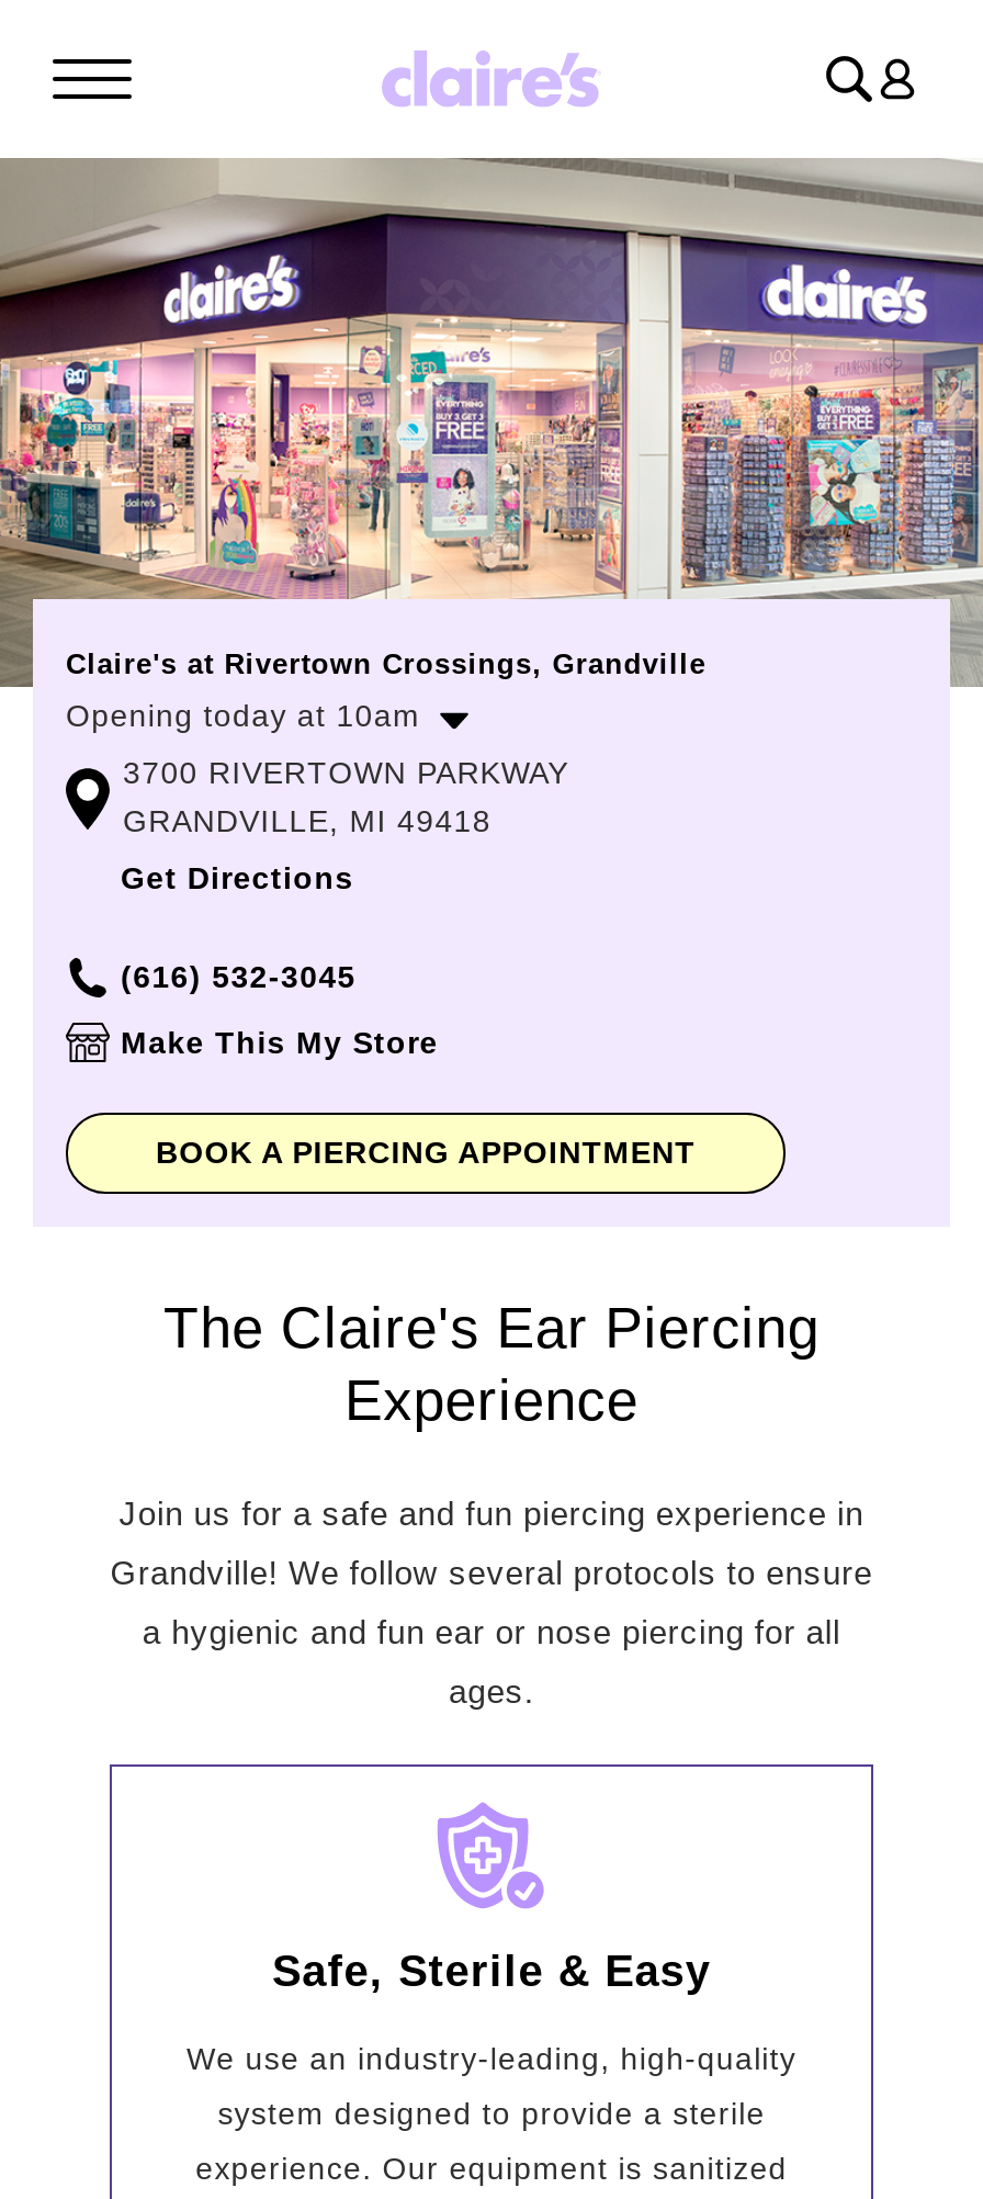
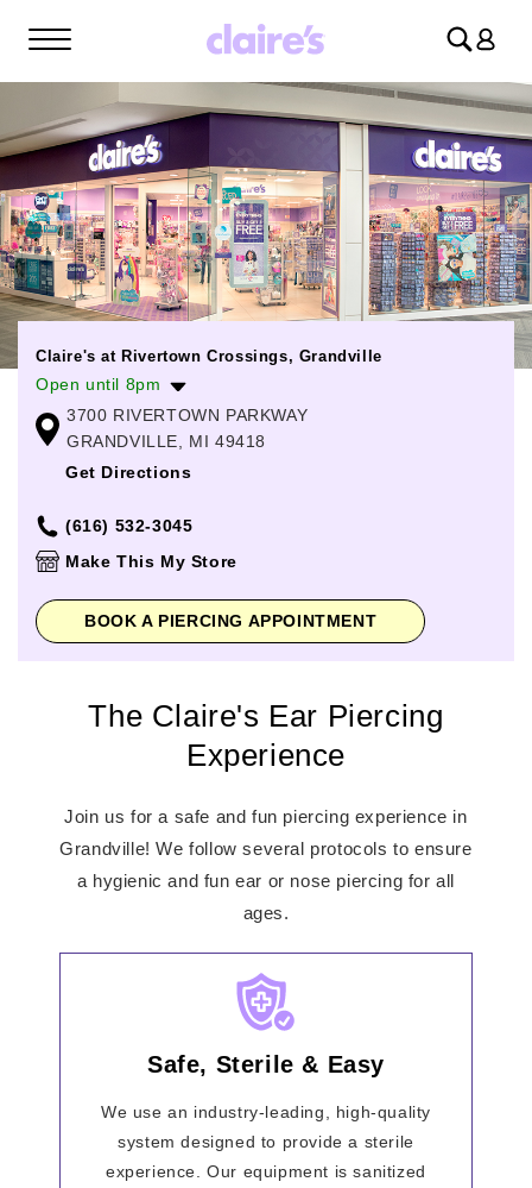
- Opening today at 10am
+ Open until 8pm
